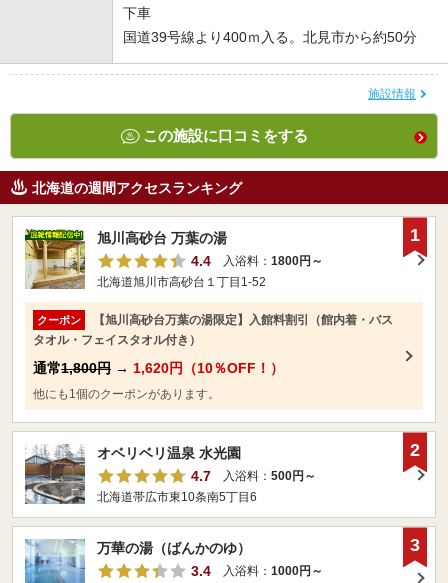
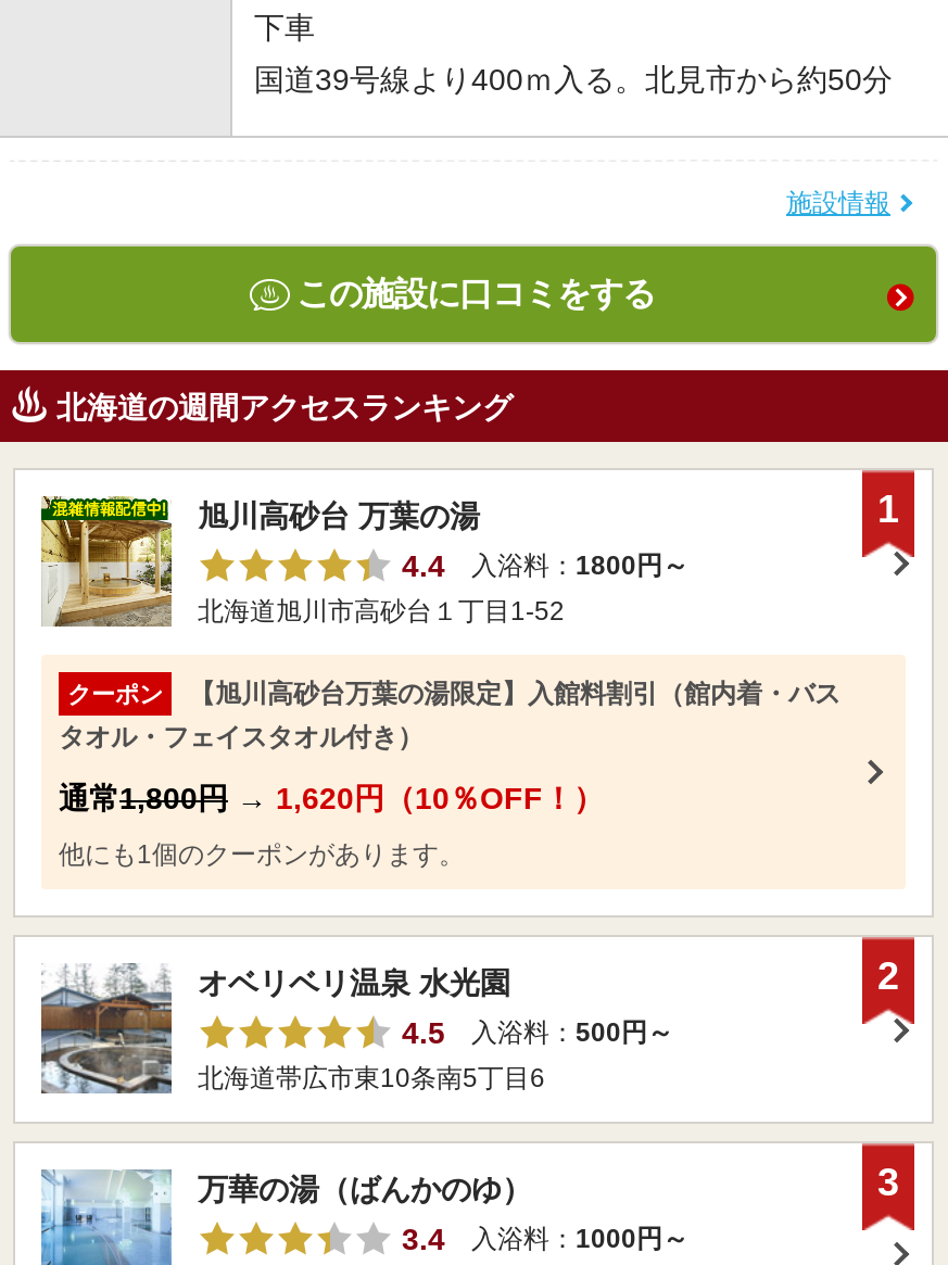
- 4.7 入浴料：500円～
+ 4.5 入浴料：500円～
